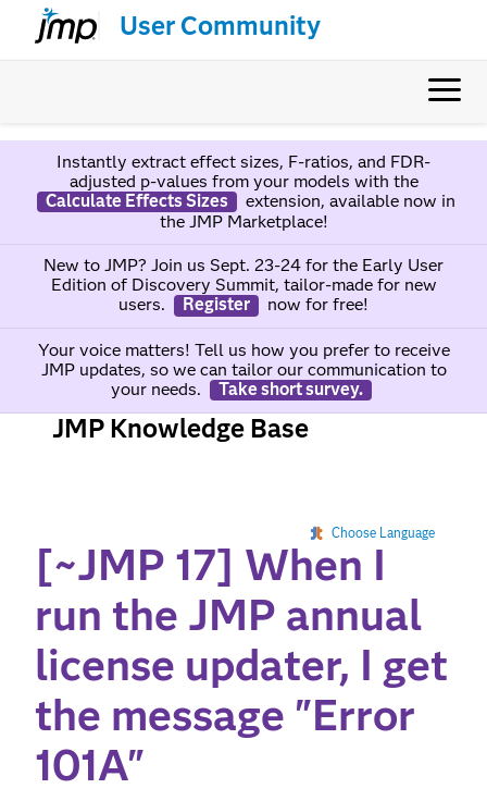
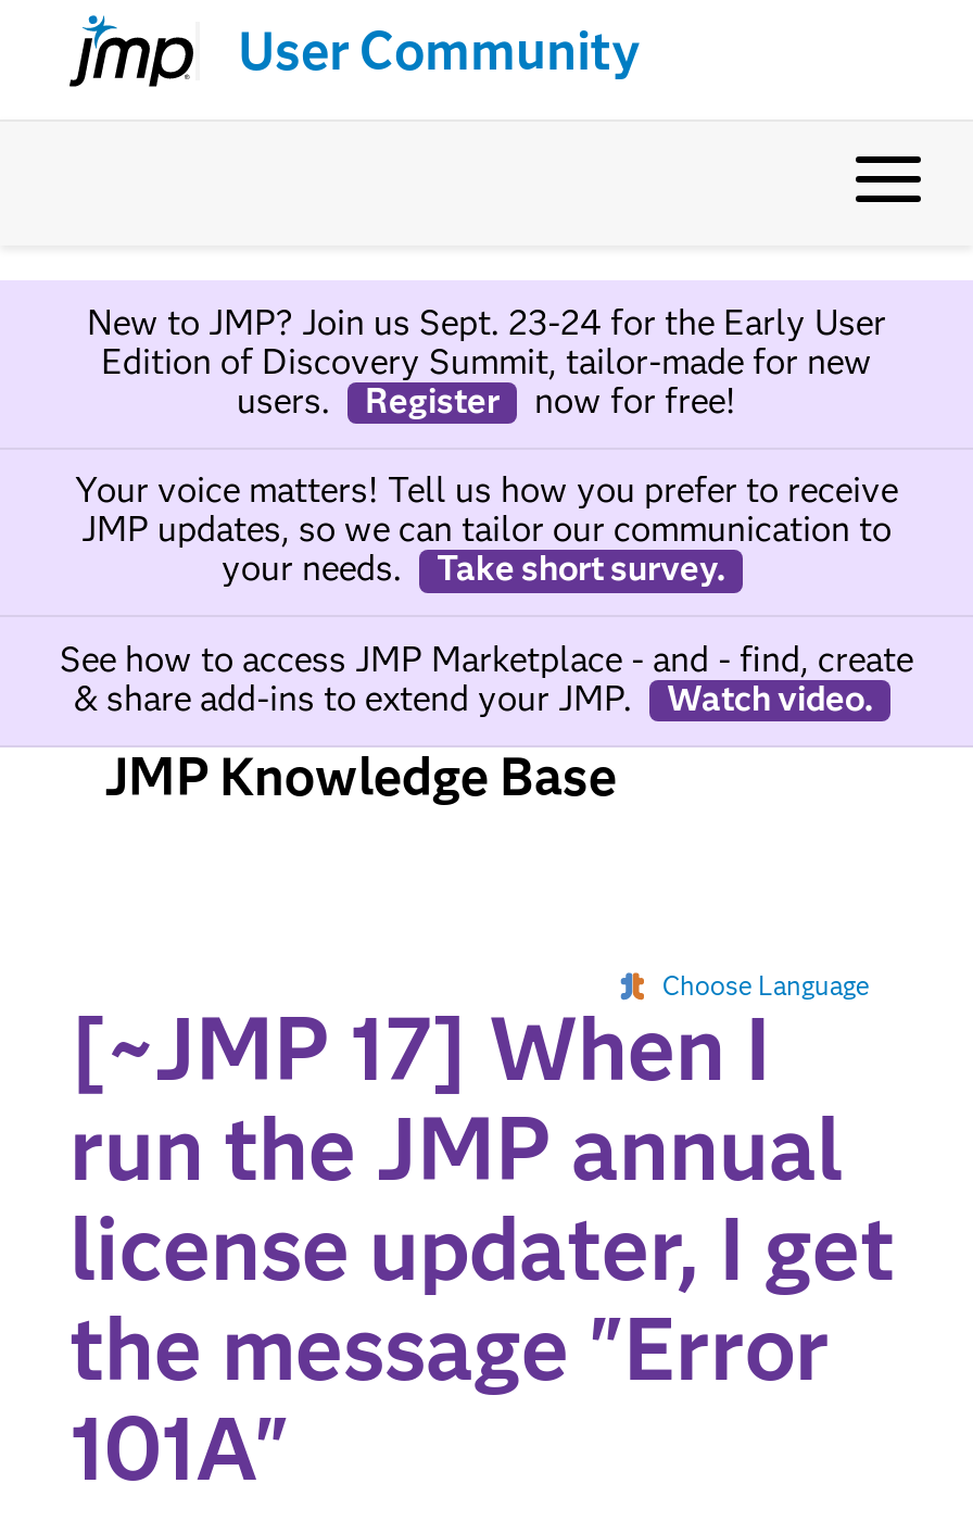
- Instantly extract effect sizes, F-ratios, and FDR-
- adjusted p-values from your models with the
- Calculate Effects Sizes
- extension, available now in
- the JMP Marketplace!

moved up: New to JMP? Join us Sept. 23-24 for the Early User | Edition of Discovery Summit, tailor-made for new | users. | ... | your needs. | Take short survey.

+ See how to access JMP Marketplace - and - find, create
+ & share add-ins to extend your JMP.
+ Watch video.
